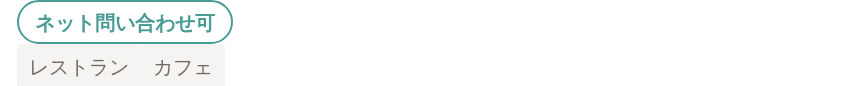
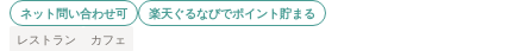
+ 楽天ぐるなびでポイント貯まる
